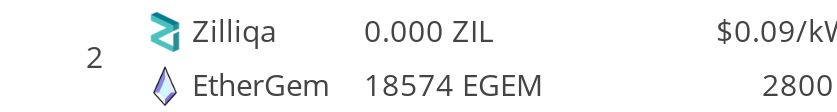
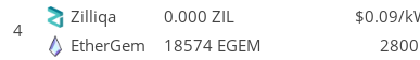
- 2
+ 4
